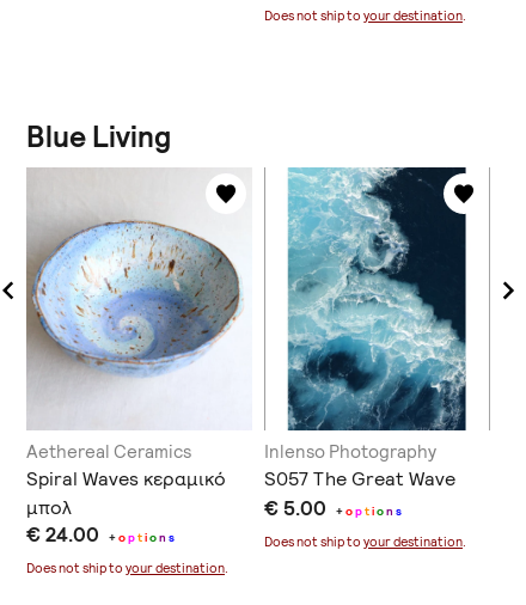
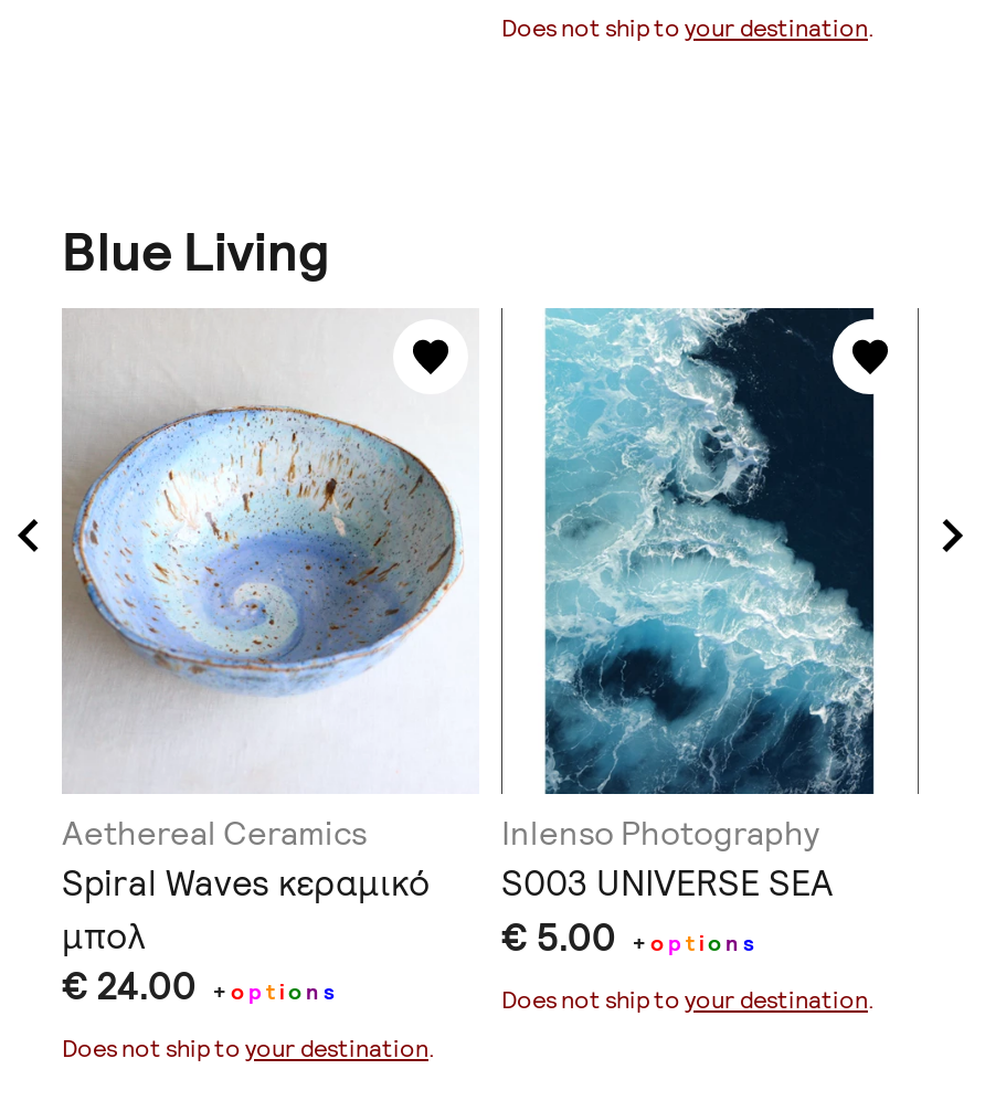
- S057 The Great Wave
+ S003 UNIVERSE SEA
